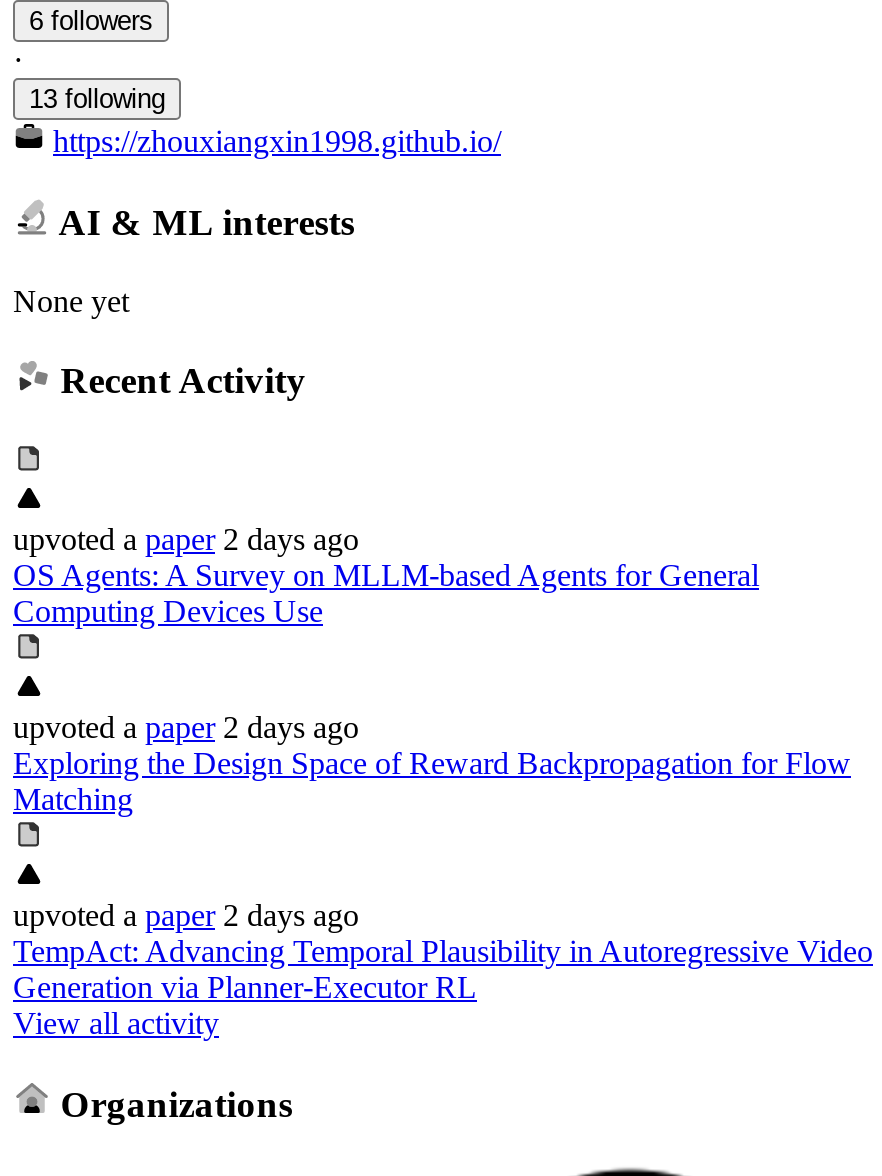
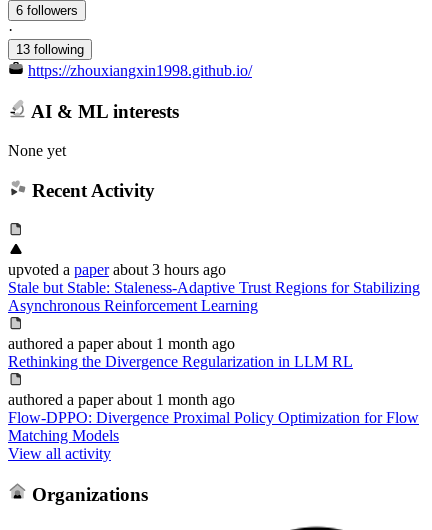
- upvoted a paper 2 days ago
- OS Agents: A Survey on MLLM-based Agents for General
- Computing Devices Use
+ upvoted a paper about 3 hours ago
+ Stale but Stable: Staleness-Adaptive Trust Regions for Stabilizing
+ Asynchronous Reinforcement Learning

- upvoted a paper 2 days ago
- Exploring the Design Space of Reward Backpropagation for Flow
- Matching
+ authored a paper about 1 month ago
+ Rethinking the Divergence Regularization in LLM RL

- upvoted a paper 2 days ago
- TempAct: Advancing Temporal Plausibility in Autoregressive Video
- Generation via Planner-Executor RL
+ authored a paper about 1 month ago
+ Flow-DPPO: Divergence Proximal Policy Optimization for Flow
+ Matching Models
